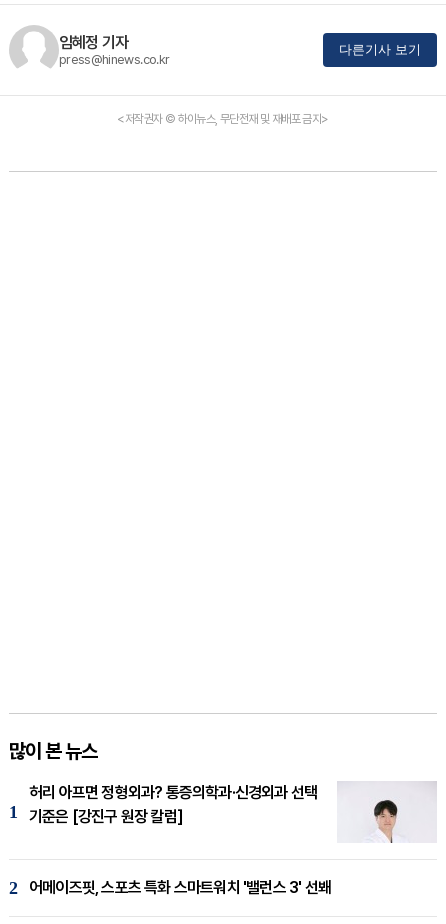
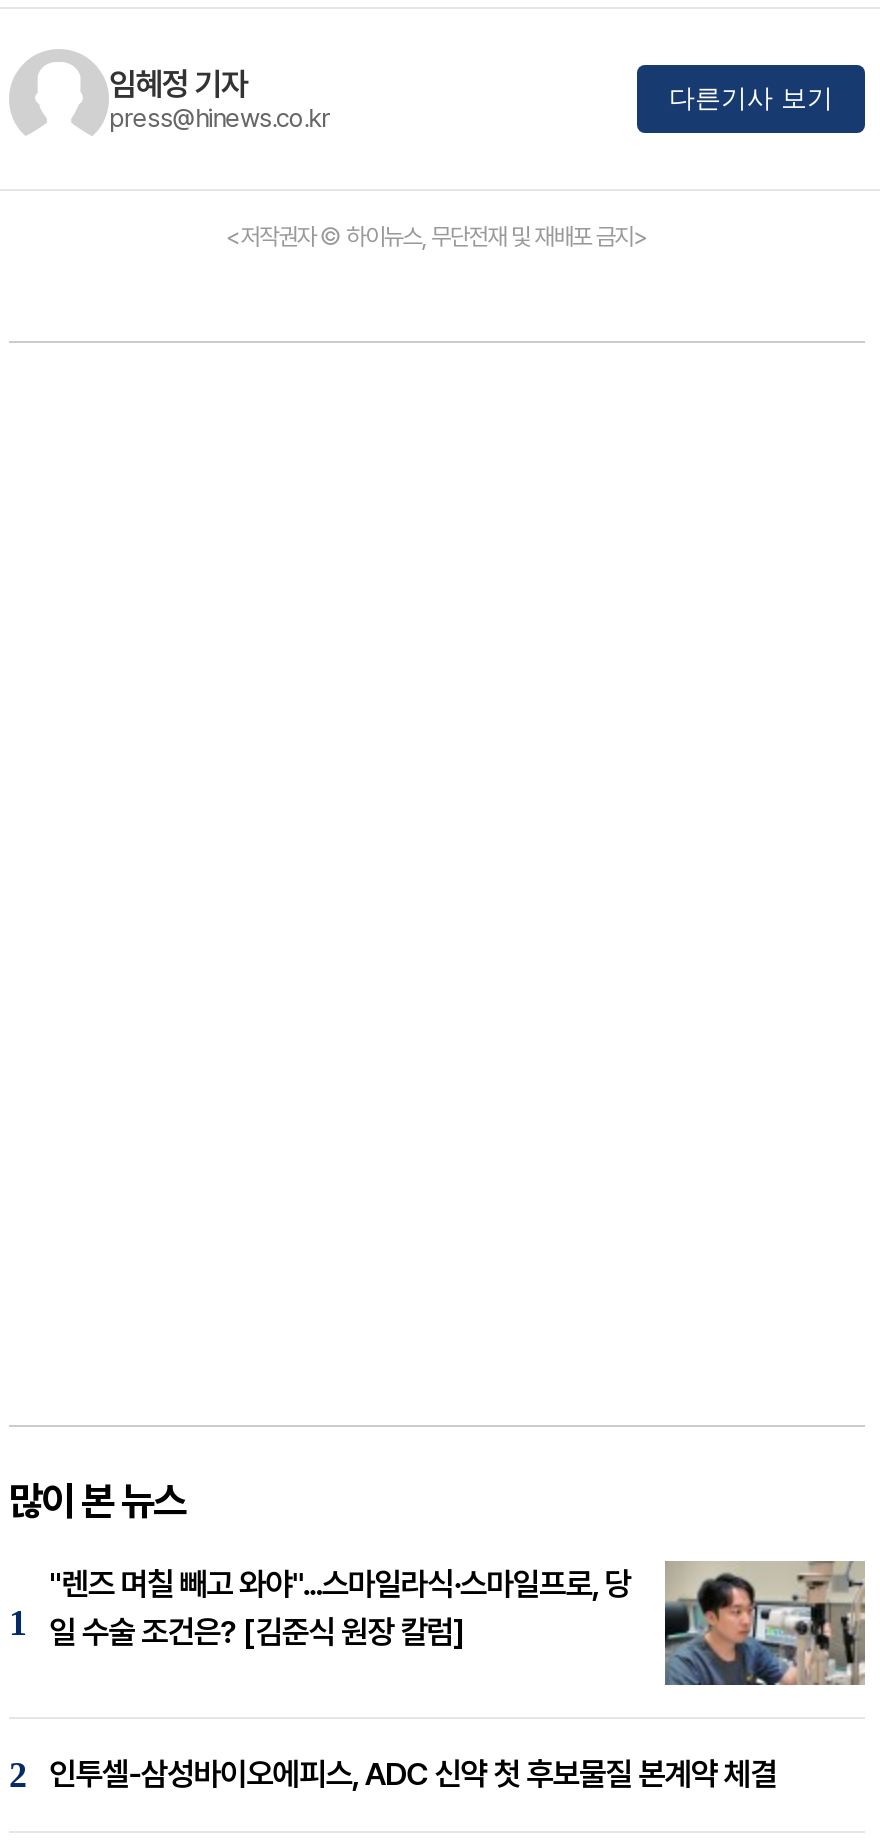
- [image]
- 허리 아프면 정형외과? 통증의학과·신경외과 선택
- 기준은 [강진구 원장 칼럼]
+ [image]
+ "렌즈 며칠 빼고 와야"...스마일라식·스마일프로, 당
+ 일 수술 조건은? [김준식 원장 칼럼]

- 어메이즈핏, 스포츠 특화 스마트워치 '밸런스 3' 선봬
+ 인투셀-삼성바이오에피스, ADC 신약 첫 후보물질 본계약 체결
